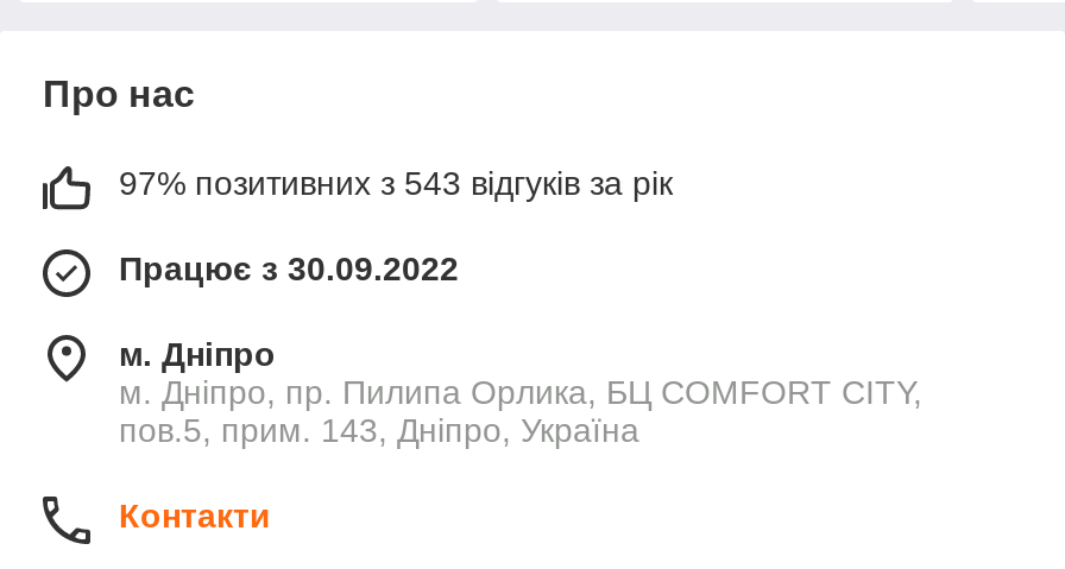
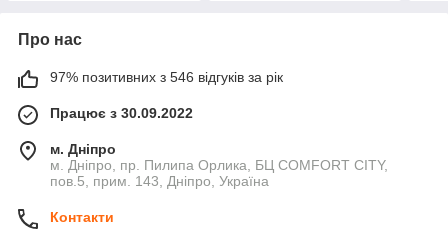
- 97% позитивних з 543 відгуків за рік
+ 97% позитивних з 546 відгуків за рік
